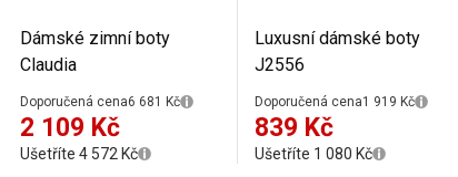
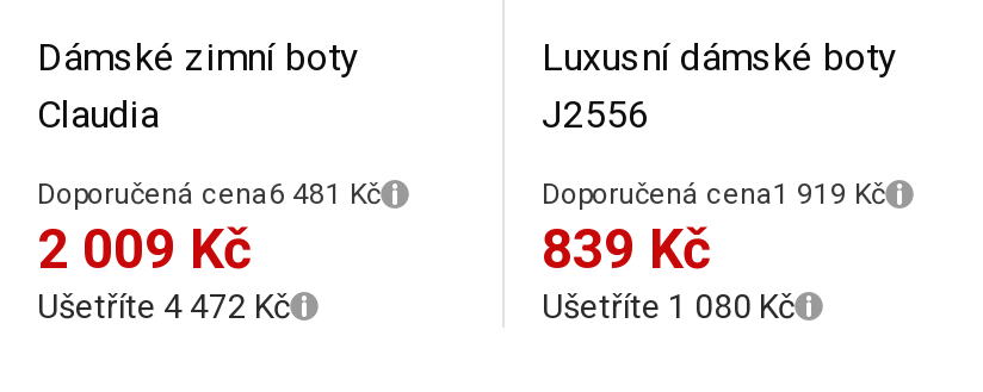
- Doporučená cena 6 681 Kč
+ Doporučená cena 6 481 Kč

- 2 109 Kč
+ 2 009 Kč

- Ušetříte 4 572 Kč
+ Ušetříte 4 472 Kč
